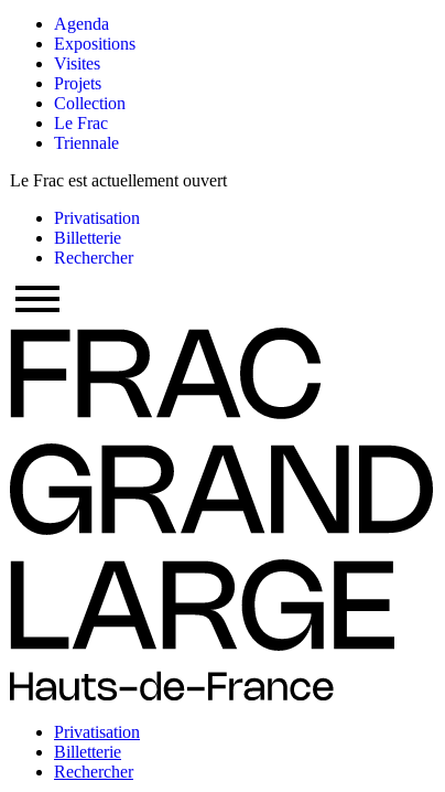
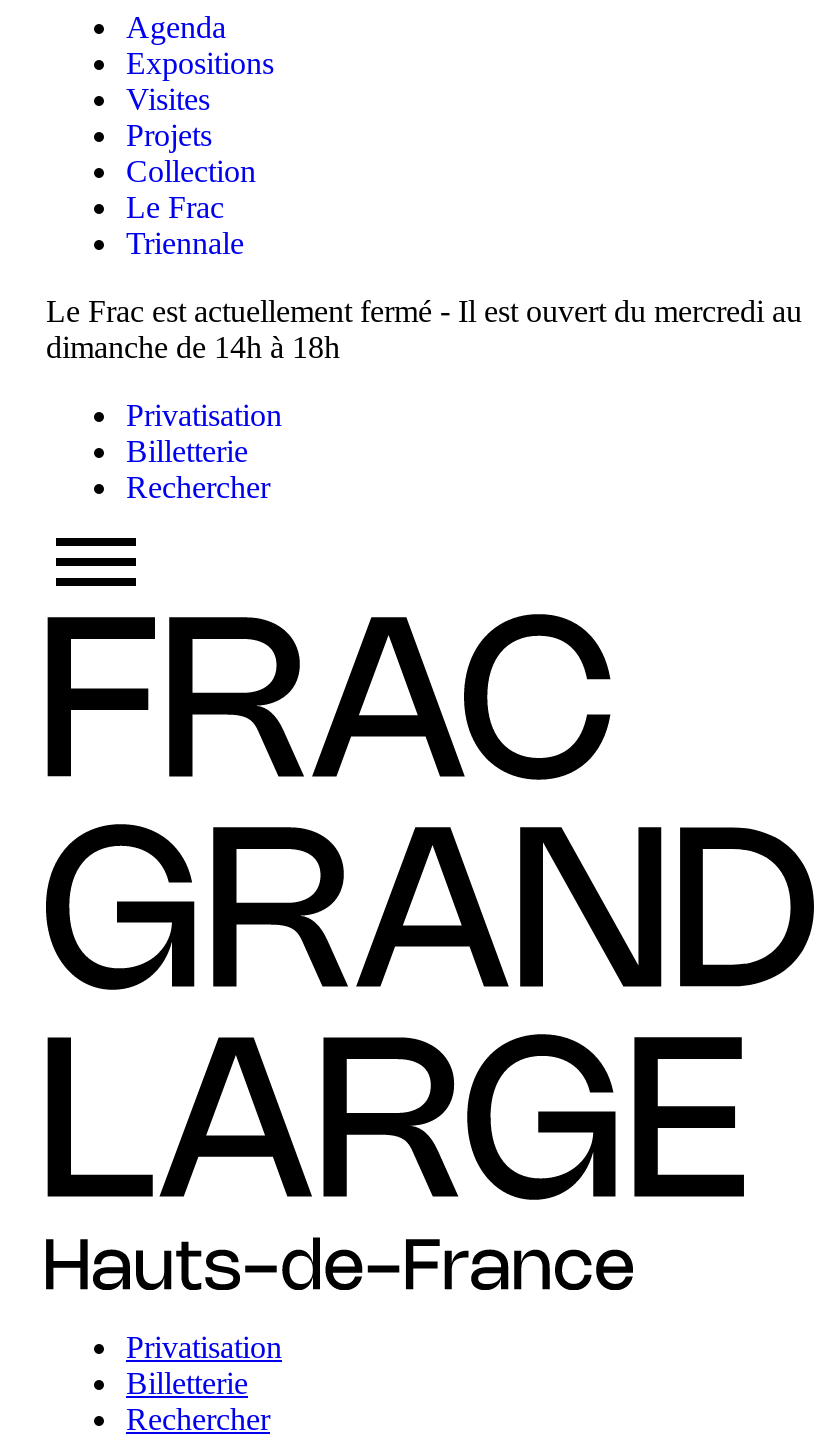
- Le Frac est actuellement ouvert
+ Le Frac est actuellement fermé - Il est ouvert du mercredi au
+ dimanche de 14h à 18h
